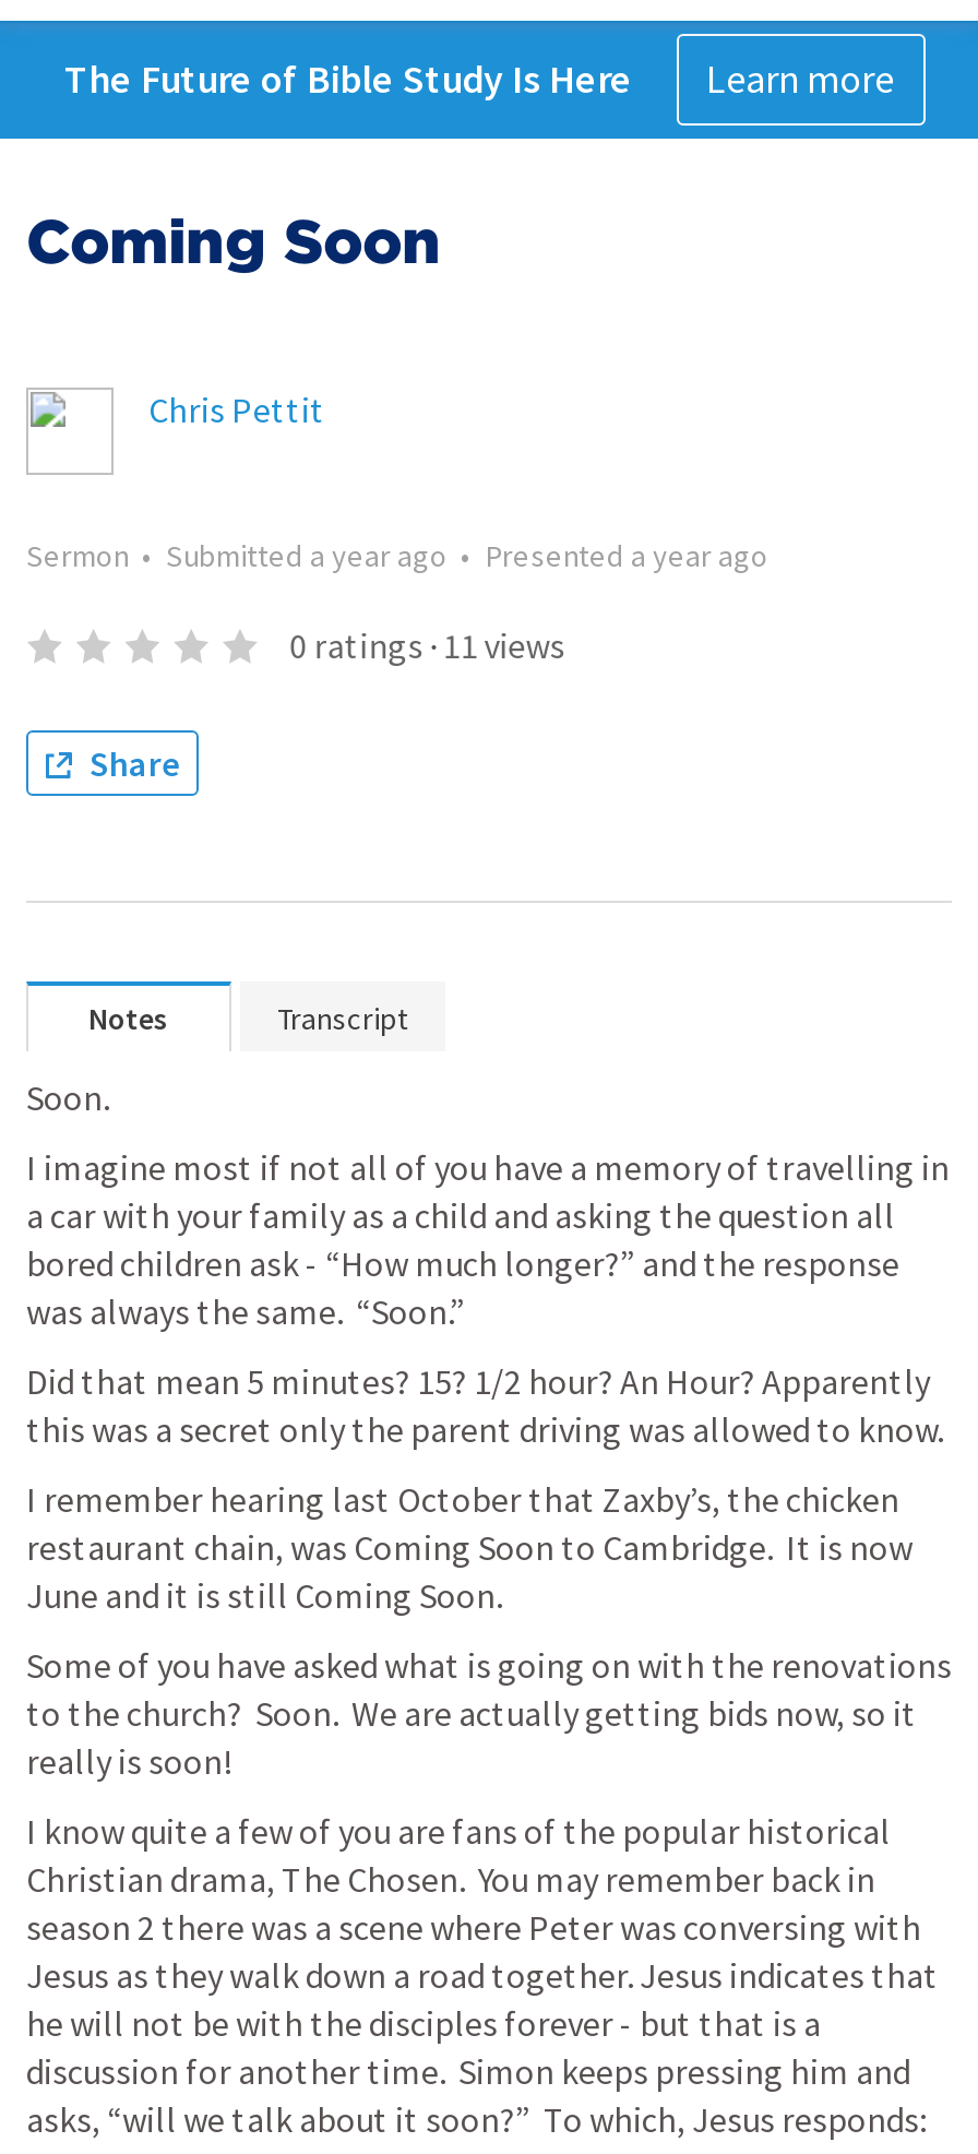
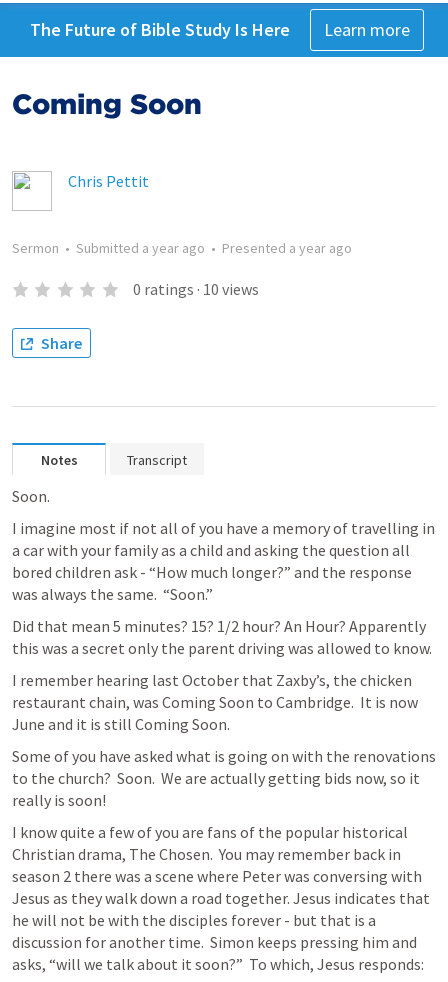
- 0 ratings · 11 views
+ 0 ratings · 10 views
